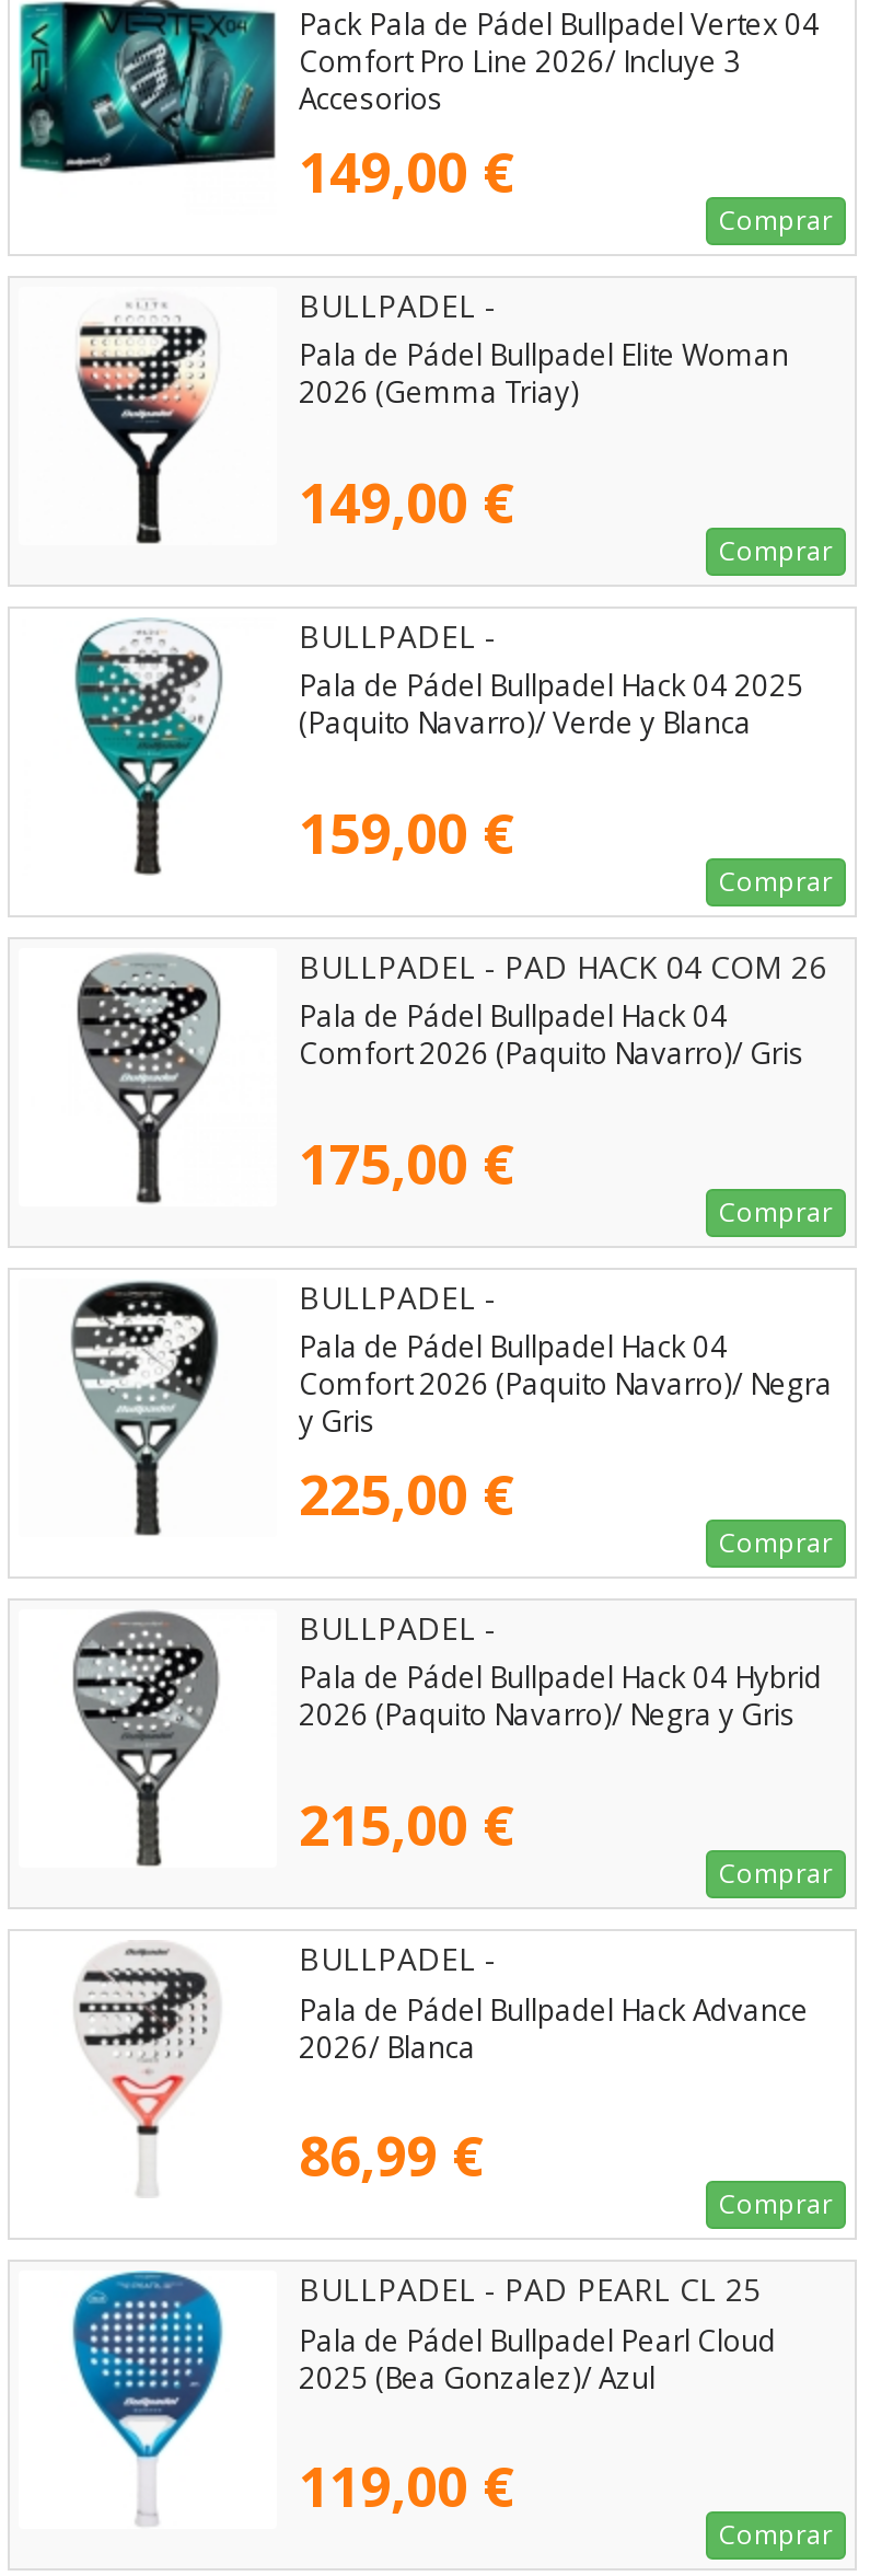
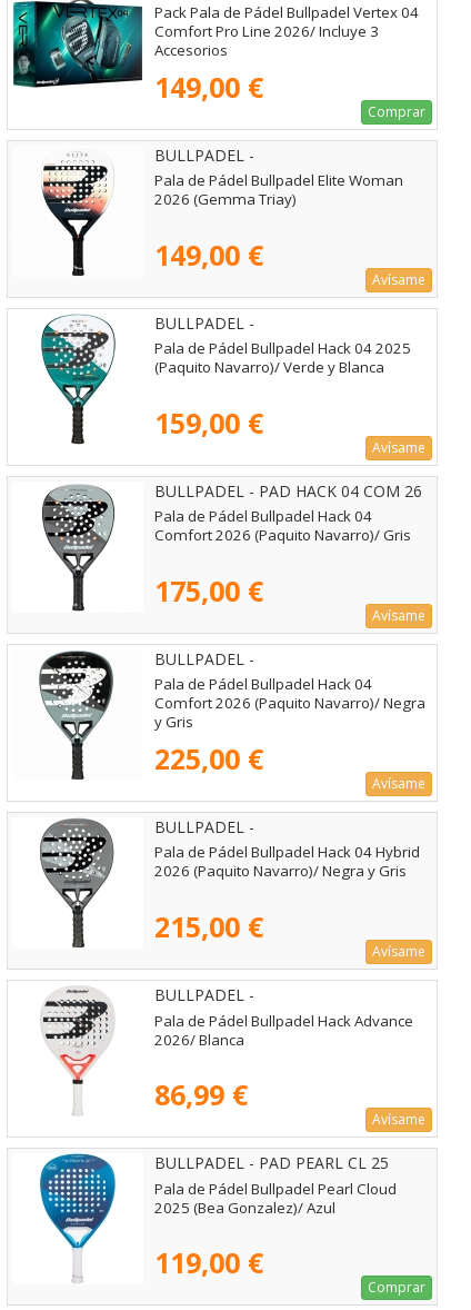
- Comprar
+ Avísame

- Comprar
+ Avísame

- Comprar
+ Avísame

- Comprar
+ Avísame

- Comprar
+ Avísame

- Comprar
+ Avísame
